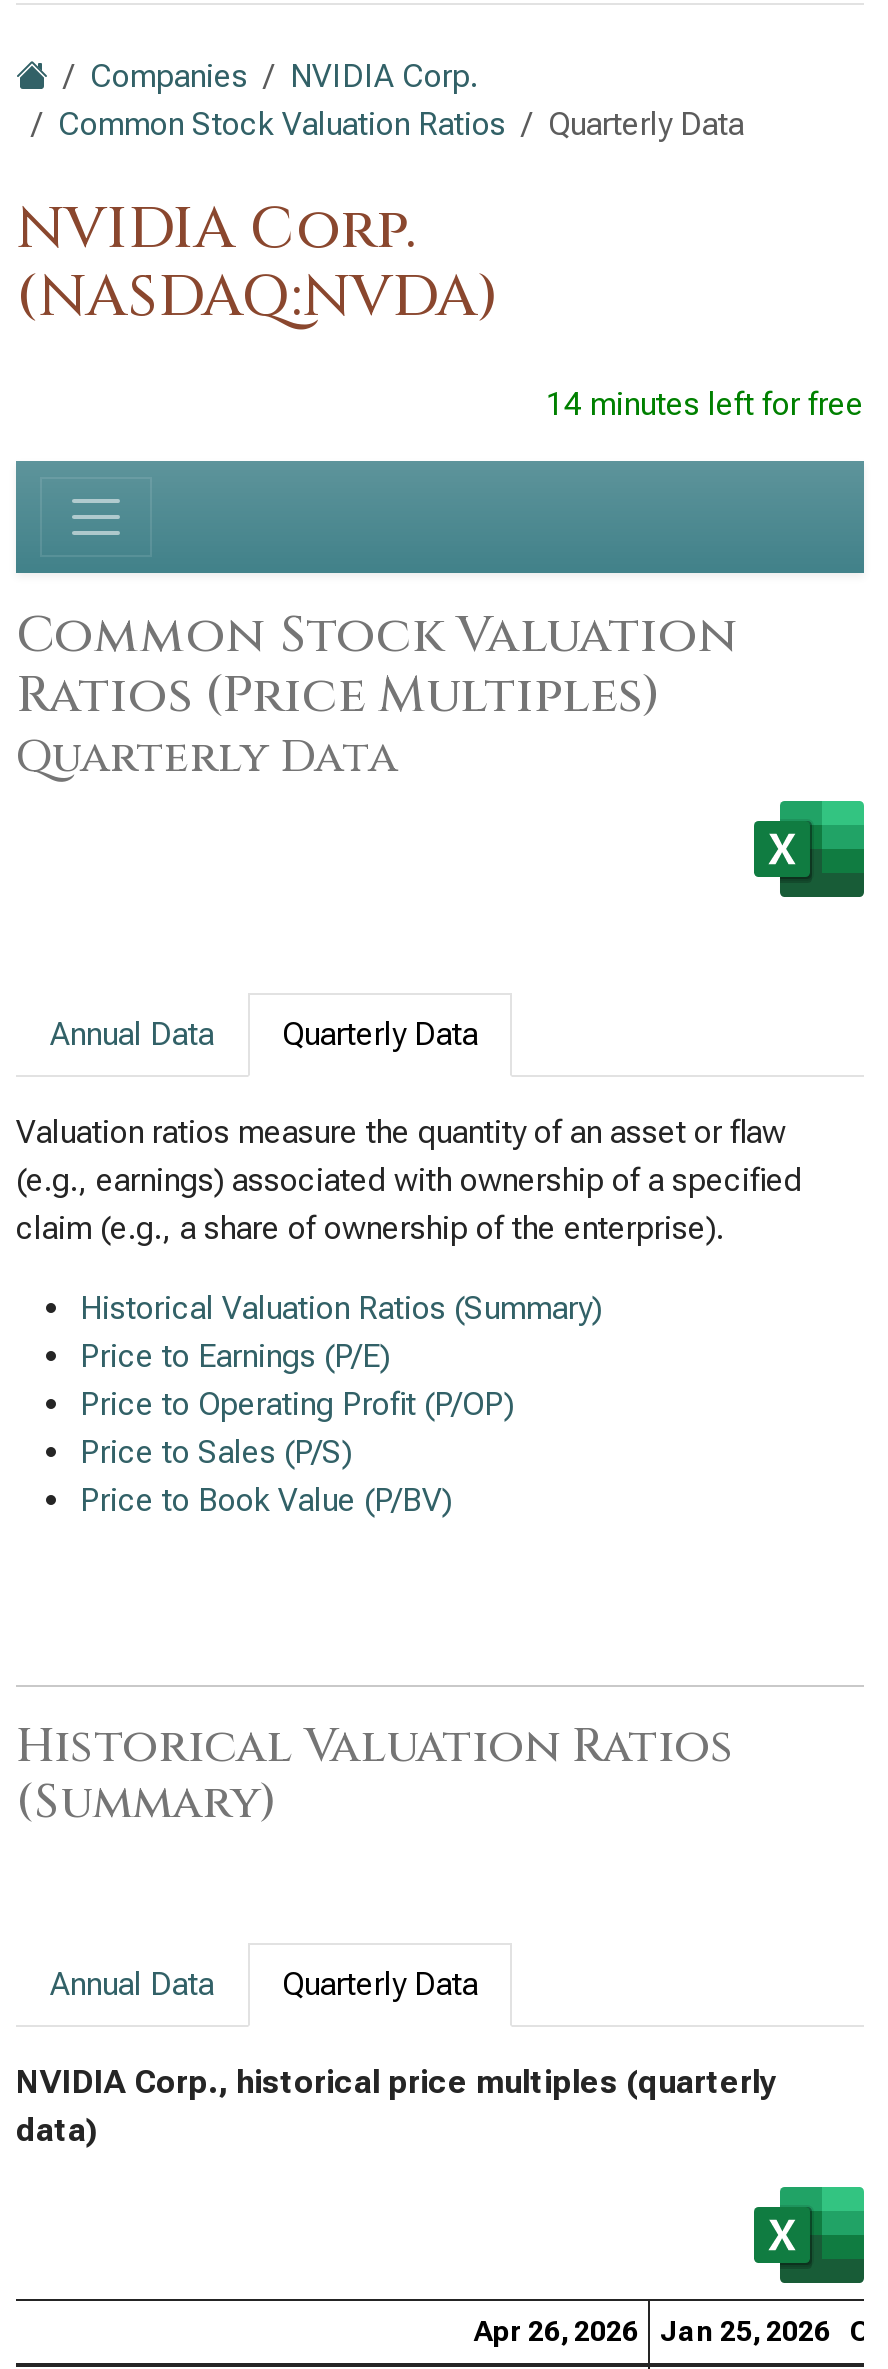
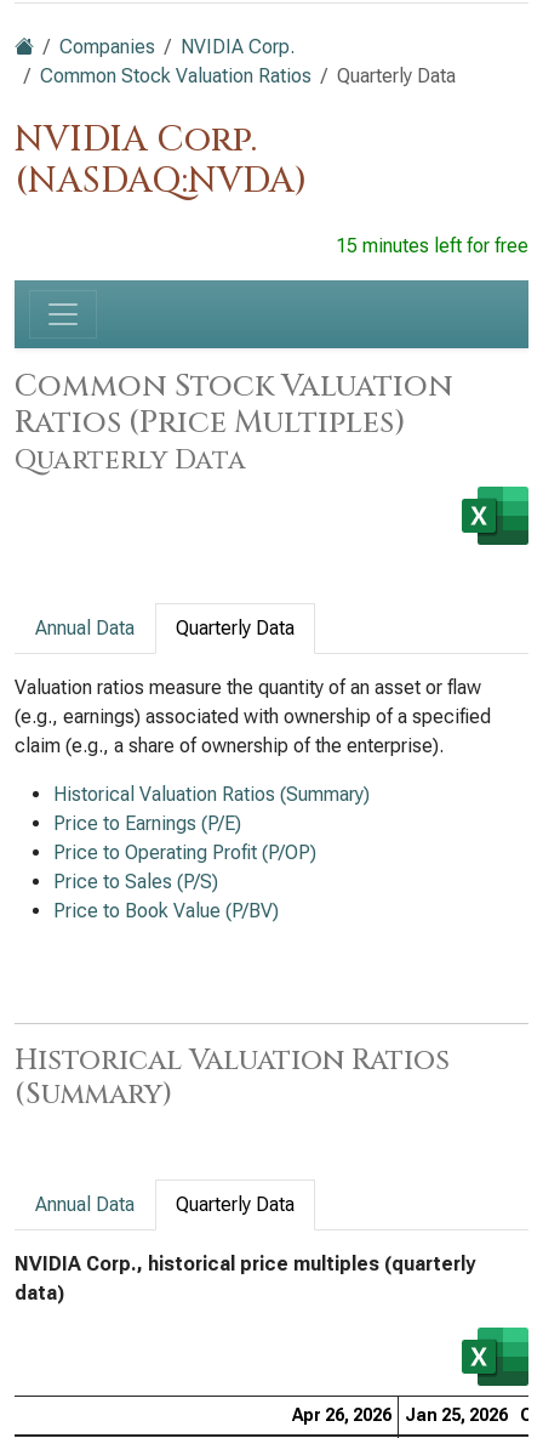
- 14 minutes left for free
+ 15 minutes left for free
